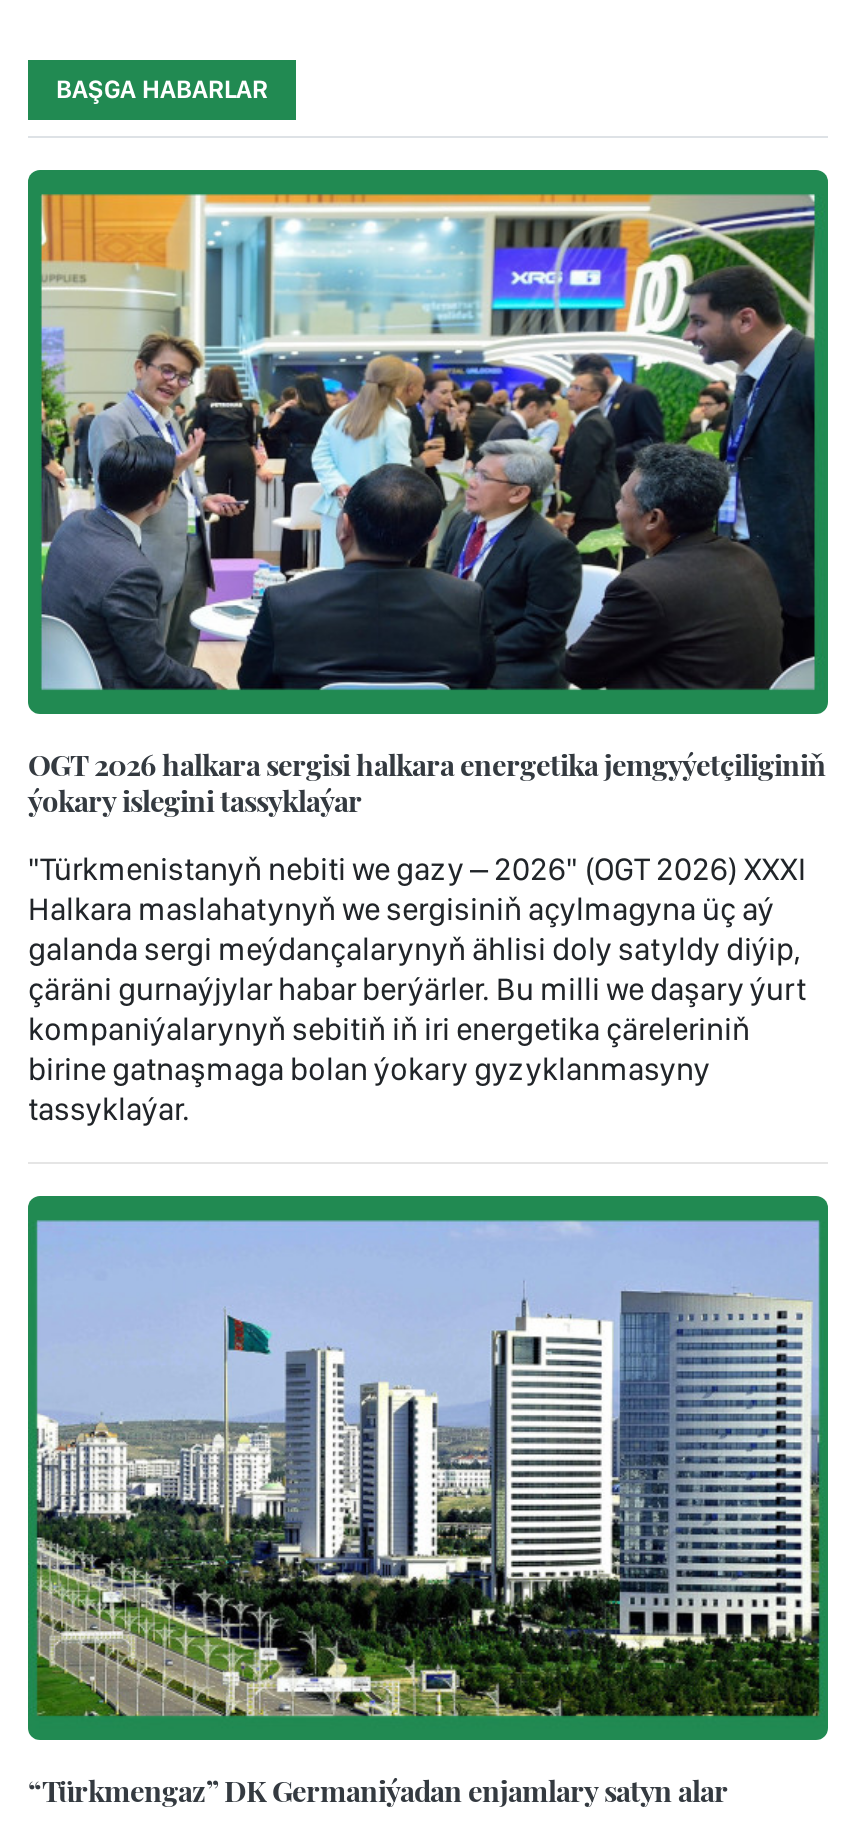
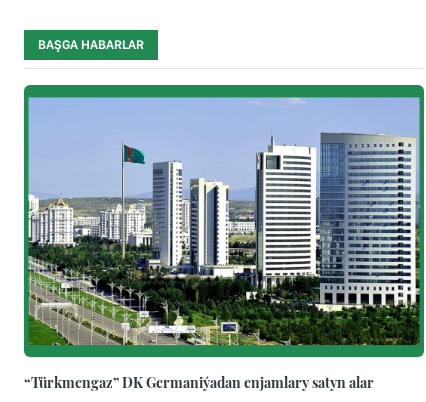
- [image]
- OGT 2026 halkara sergisi halkara energetika jemgyýetçiliginiň
- ýokary islegini tassyklaýar
- "Türkmenistanyň nebiti we gazy – 2026" (OGT 2026) XXXI
- Halkara maslahatynyň we sergisiniň açylmagyna üç aý
- galanda sergi meýdançalarynyň ählisi doly satyldy diýip,
- çäräni gurnaýjylar habar berýärler. Bu milli we daşary ýurt
- kompaniýalarynyň sebitiň iň iri energetika çäreleriniň
- birine gatnaşmaga bolan ýokary gyzyklanmasyny
- tassyklaýar.
